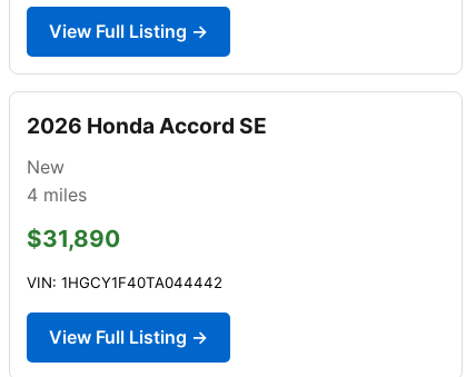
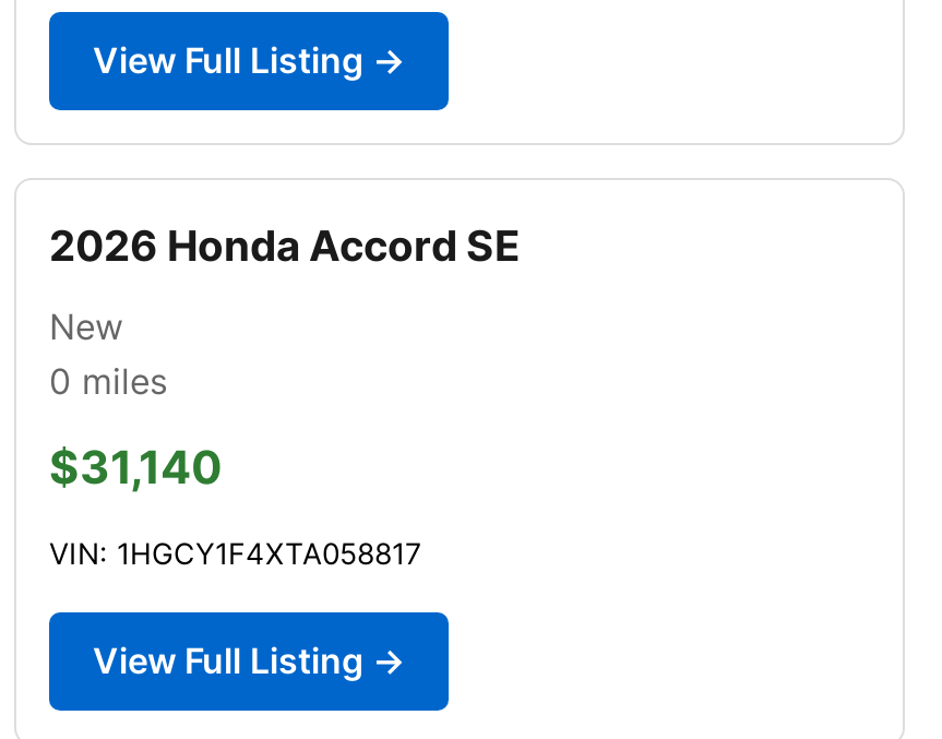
- 4 miles
+ 0 miles

- $31,890
+ $31,140

- VIN: 1HGCY1F40TA044442
+ VIN: 1HGCY1F4XTA058817
